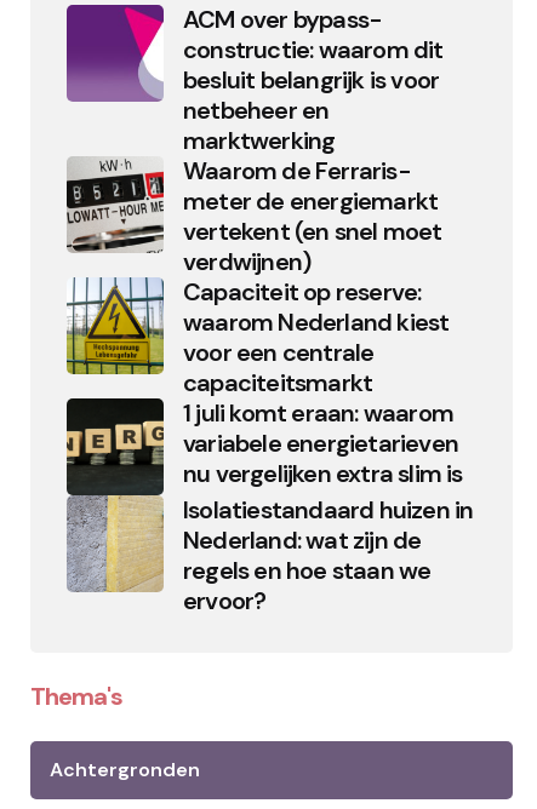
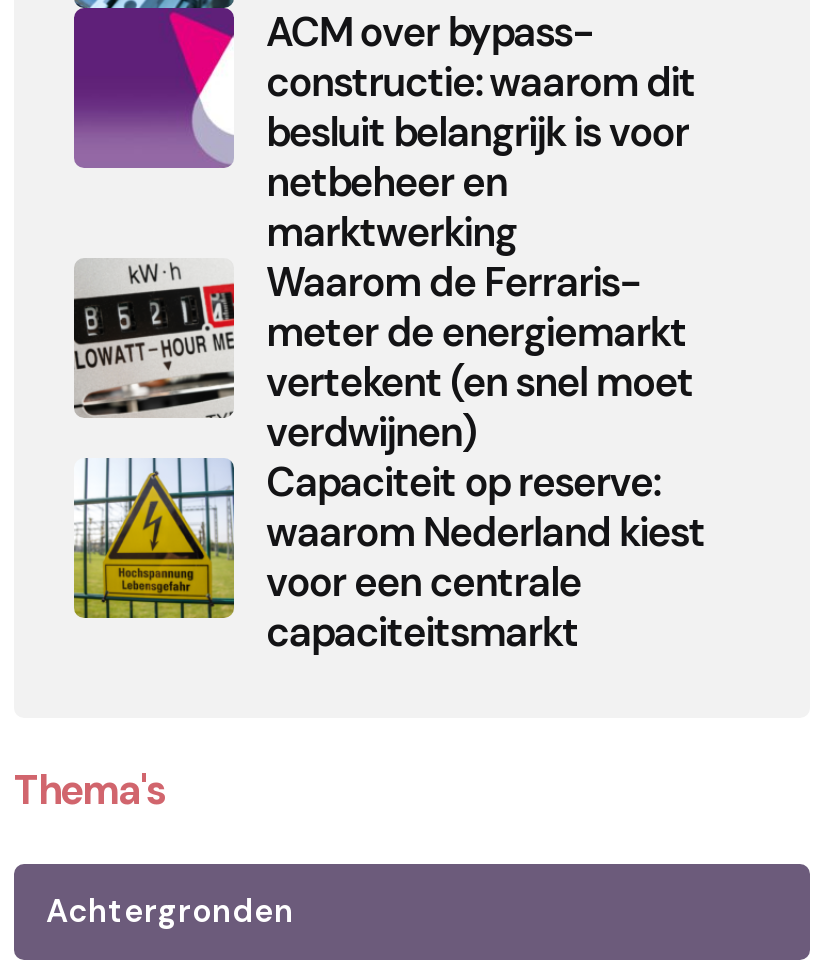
- [image]
- 1 juli komt eraan: waarom
- variabele energietarieven
- nu vergelijken extra slim is
- Isolatiestandaard huizen in
- Nederland: wat zijn de
- regels en hoe staan we
- ervoor?
